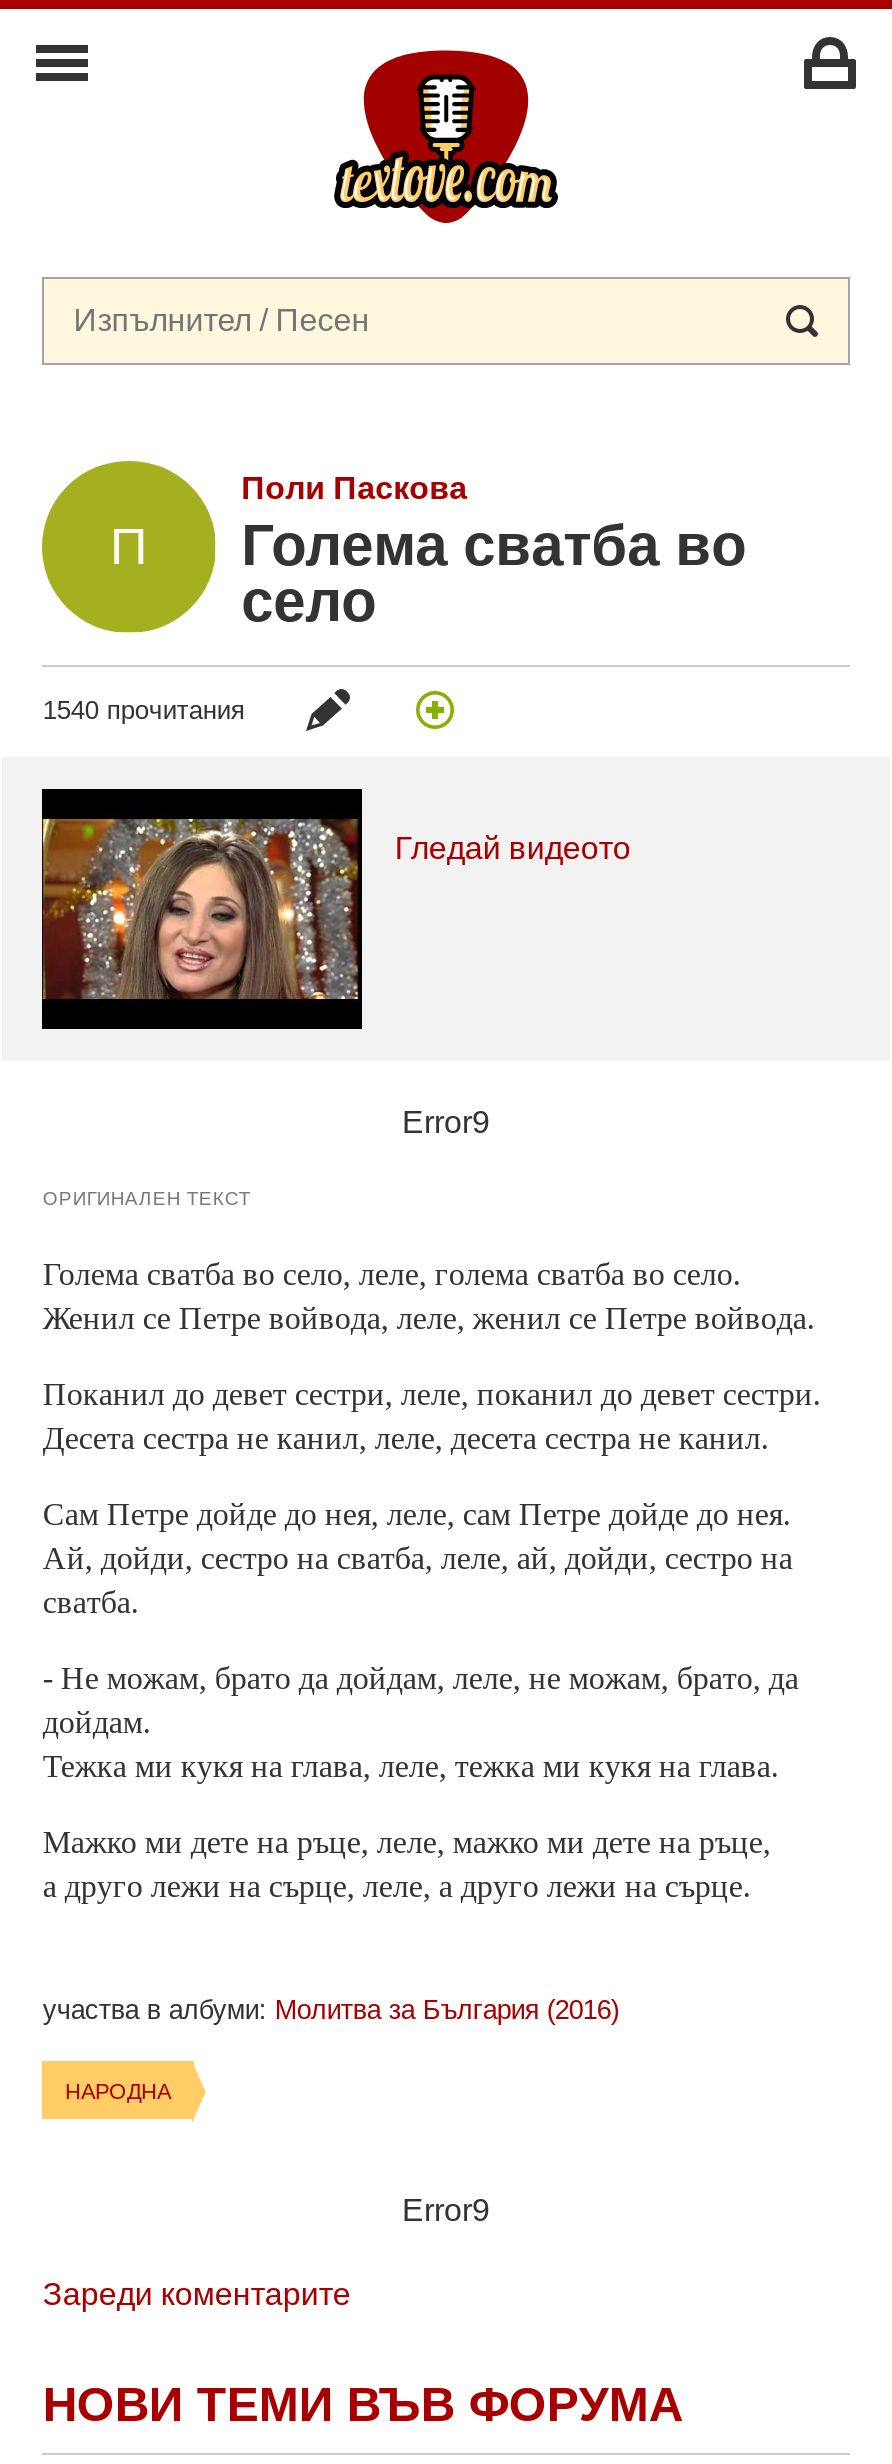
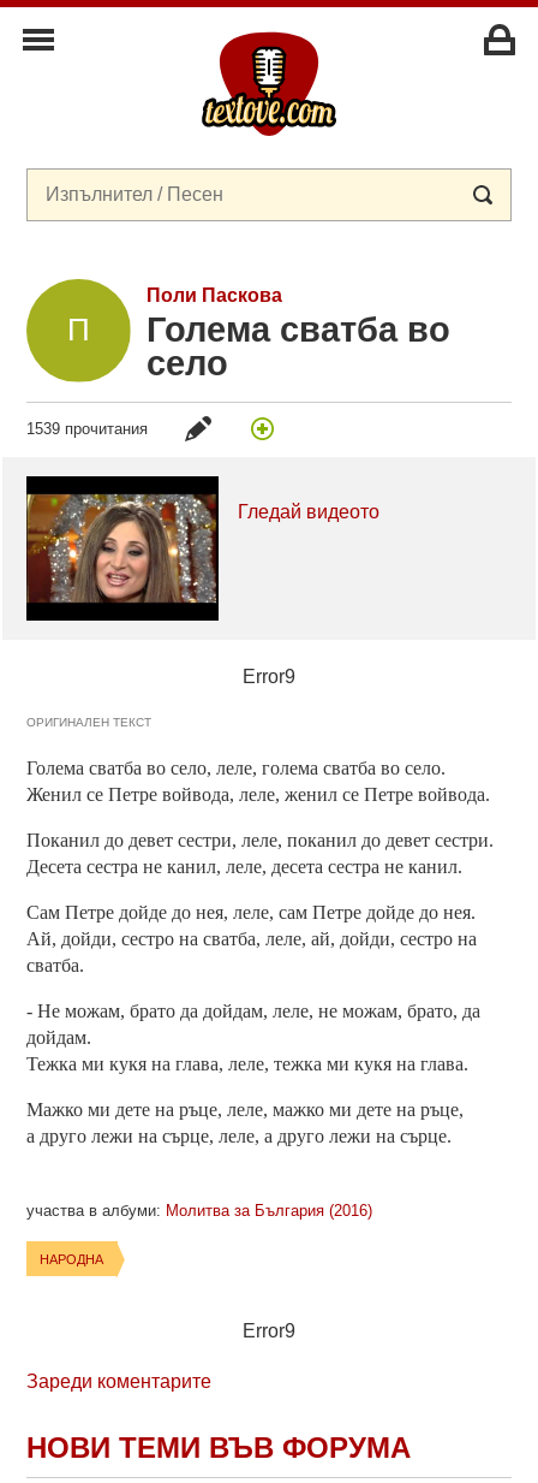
- 1540 прочитания
+ 1539 прочитания
